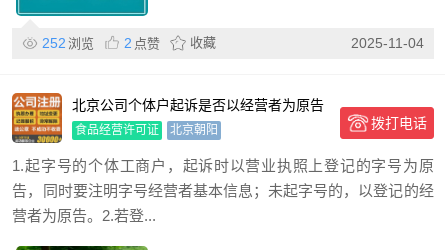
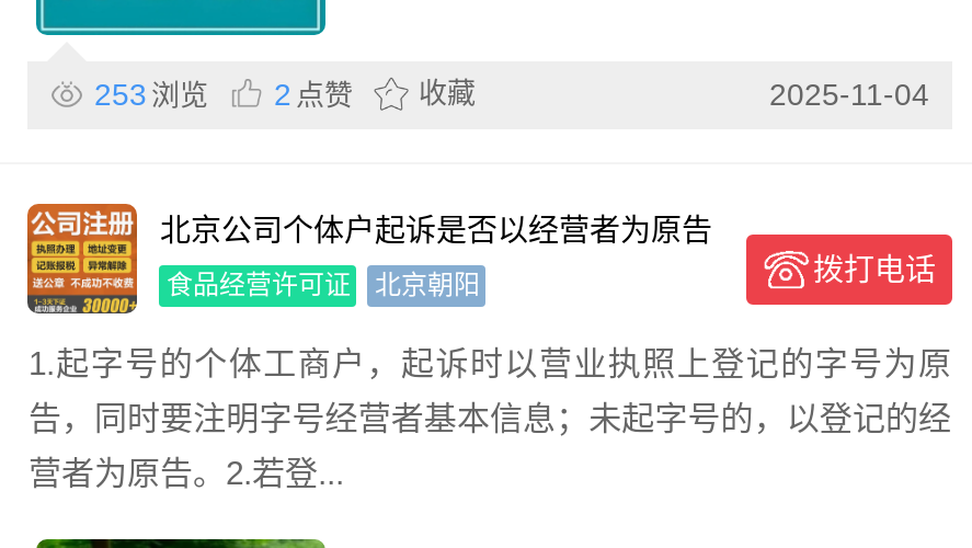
- 252 浏览 2 点赞 收藏
+ 253 浏览 2 点赞 收藏
